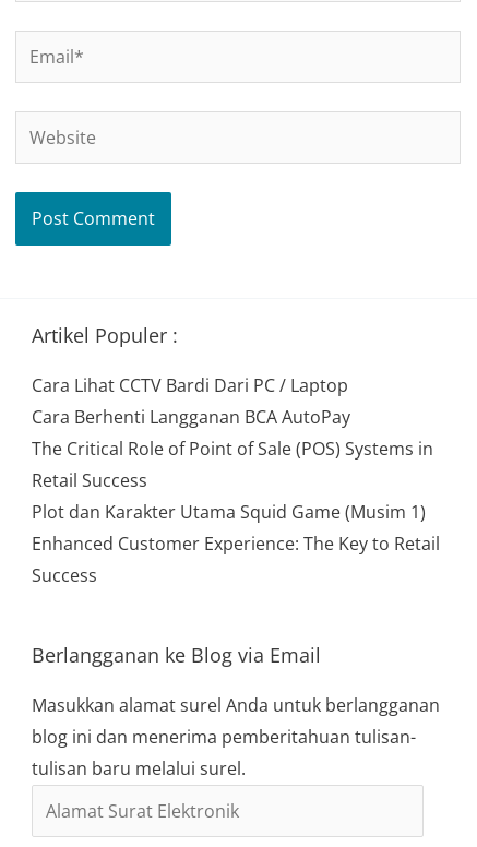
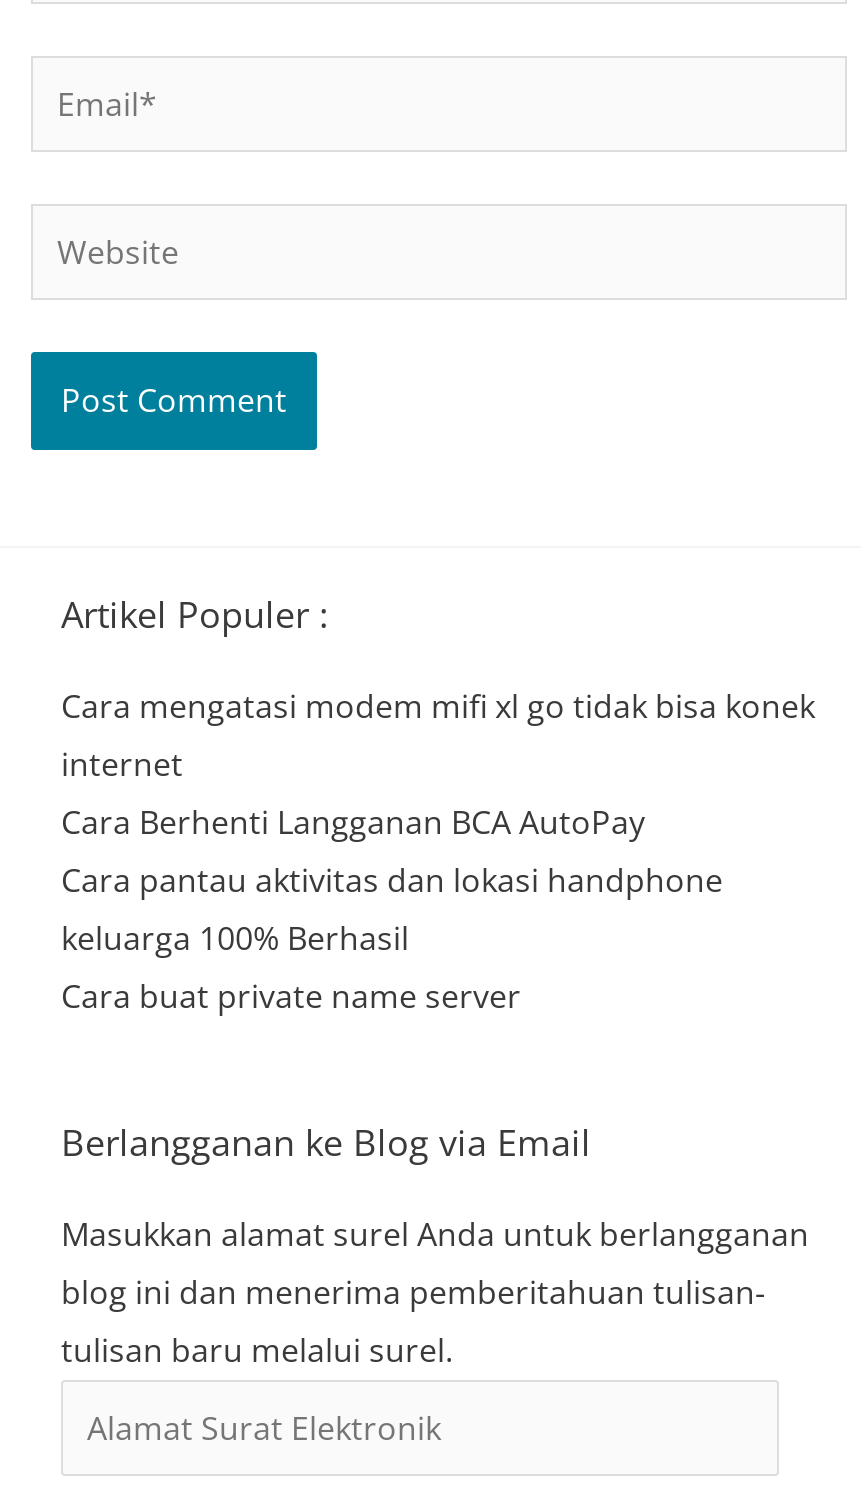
- Cara Lihat CCTV Bardi Dari PC / Laptop
+ Cara mengatasi modem mifi xl go tidak bisa konek
+ internet

moved down: Cara Berhenti Langganan BCA AutoPay

- The Critical Role of Point of Sale (POS) Systems in
- Retail Success
- Plot dan Karakter Utama Squid Game (Musim 1)
- Enhanced Customer Experience: The Key to Retail
- Success
+ Cara pantau aktivitas dan lokasi handphone
+ keluarga 100% Berhasil
+ Cara buat private name server
